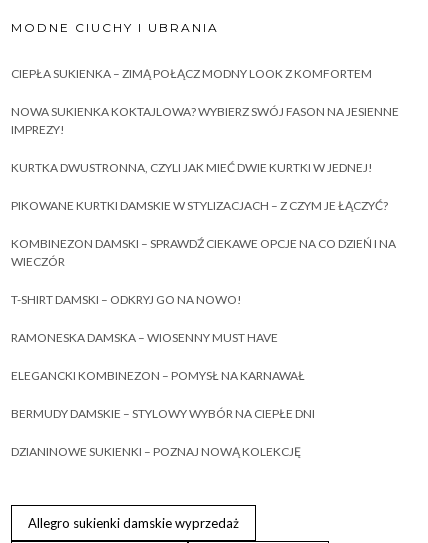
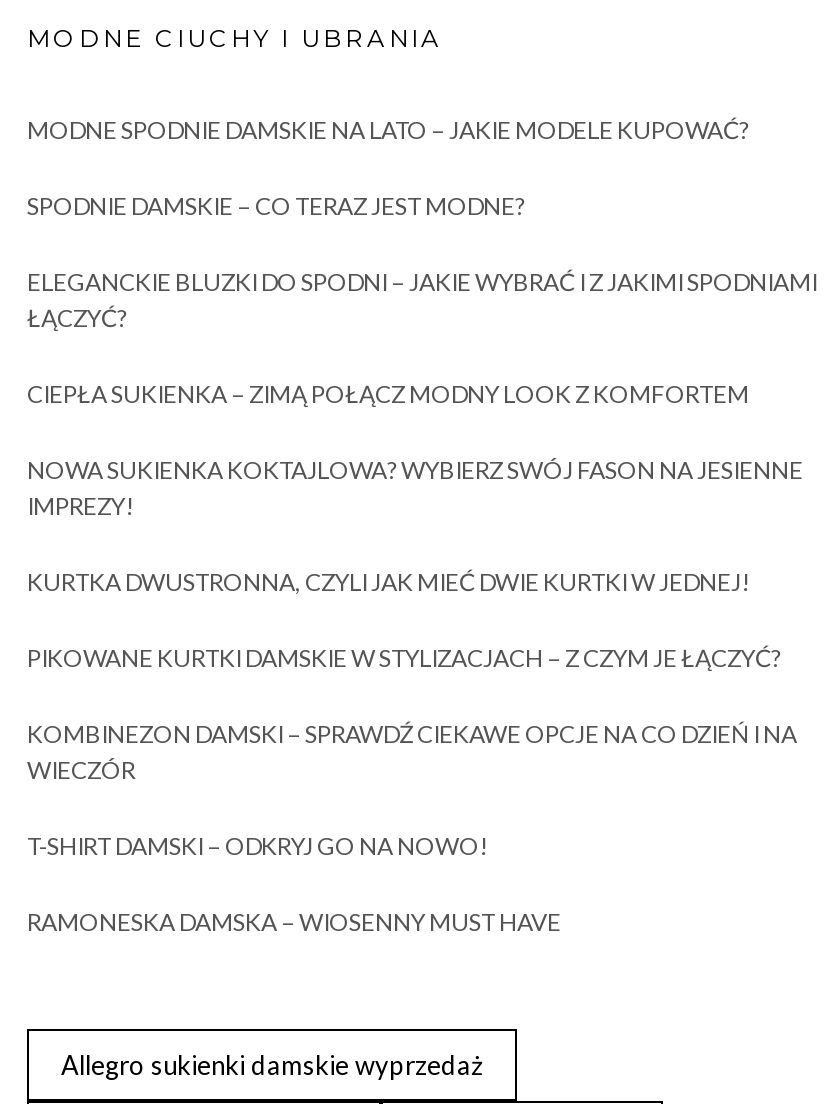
+ MODNE SPODNIE DAMSKIE NA LATO – JAKIE MODELE KUPOWAĆ?
+ SPODNIE DAMSKIE – CO TERAZ JEST MODNE?
+ ELEGANCKIE BLUZKI DO SPODNI – JAKIE WYBRAĆ I Z JAKIMI SPODNIAMI
+ ŁĄCZYĆ?

moved down: CIEPŁA SUKIENKA – ZIMĄ POŁĄCZ MODNY LOOK Z KOMFORTEM | NOWA SUKIENKA KOKTAJLOWA? WYBIERZ SWÓJ FASON NA JESIENNE | IMPREZY! | ... | T-SHIRT DAMSKI – ODKRYJ GO NA NOWO! | RAMONESKA DAMSKA – WIOSENNY MUST HAVE

- ELEGANCKI KOMBINEZON – POMYSŁ NA KARNAWAŁ
- BERMUDY DAMSKIE – STYLOWY WYBÓR NA CIEPŁE DNI
- DZIANINOWE SUKIENKI – POZNAJ NOWĄ KOLEKCJĘ
